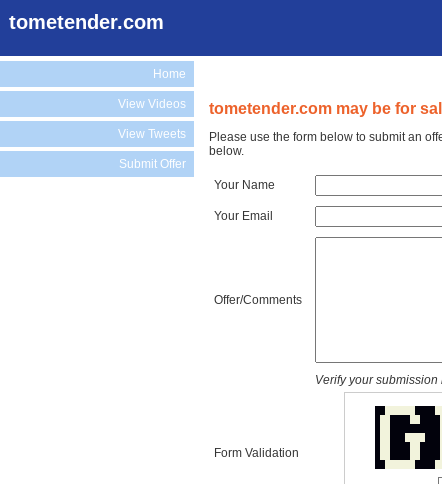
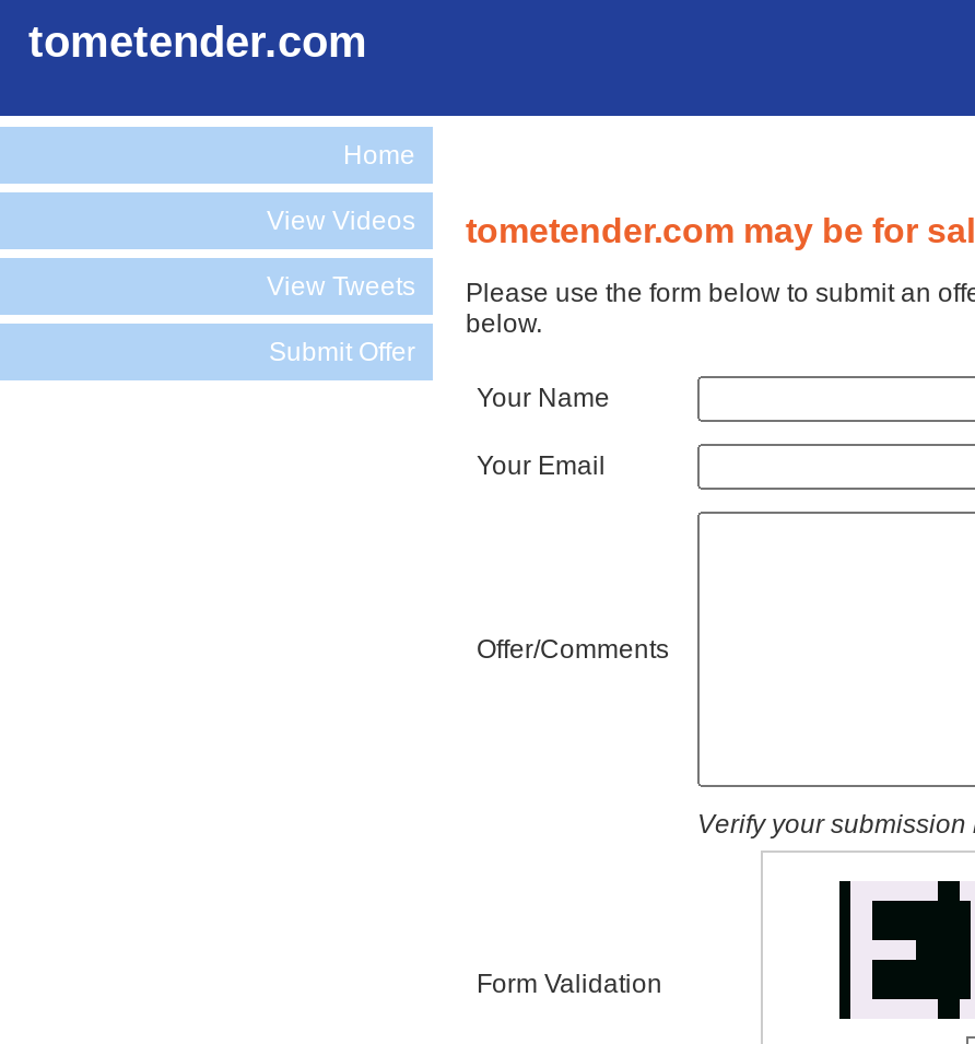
- [image]
+ [image]
